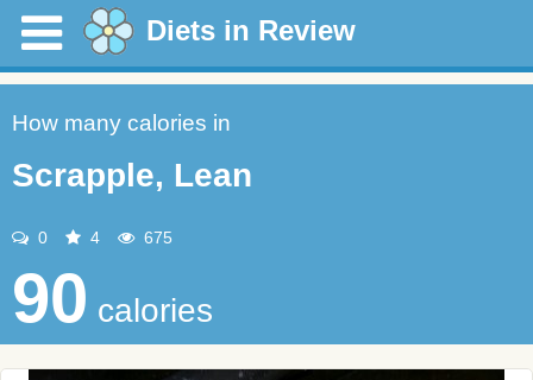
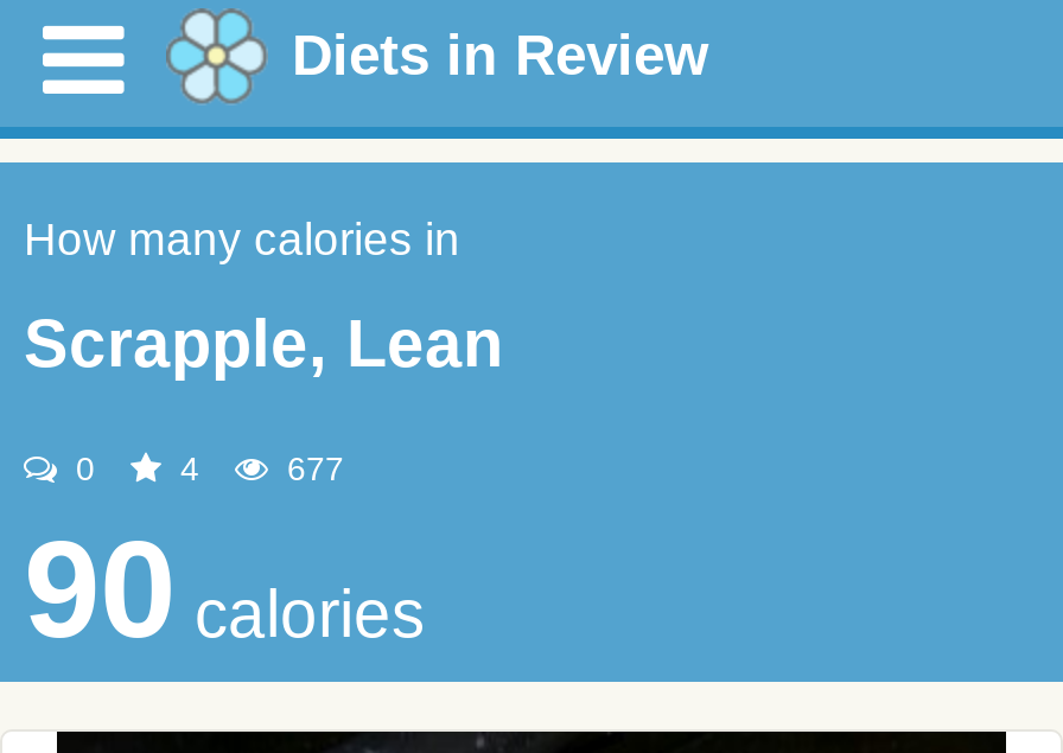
- 675
+ 677
